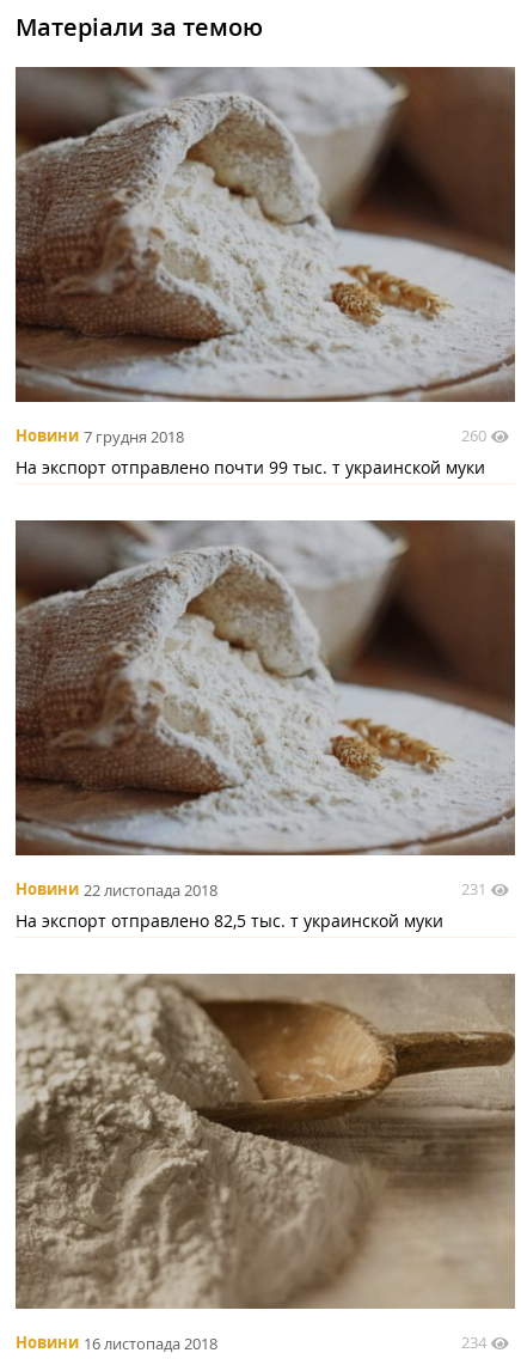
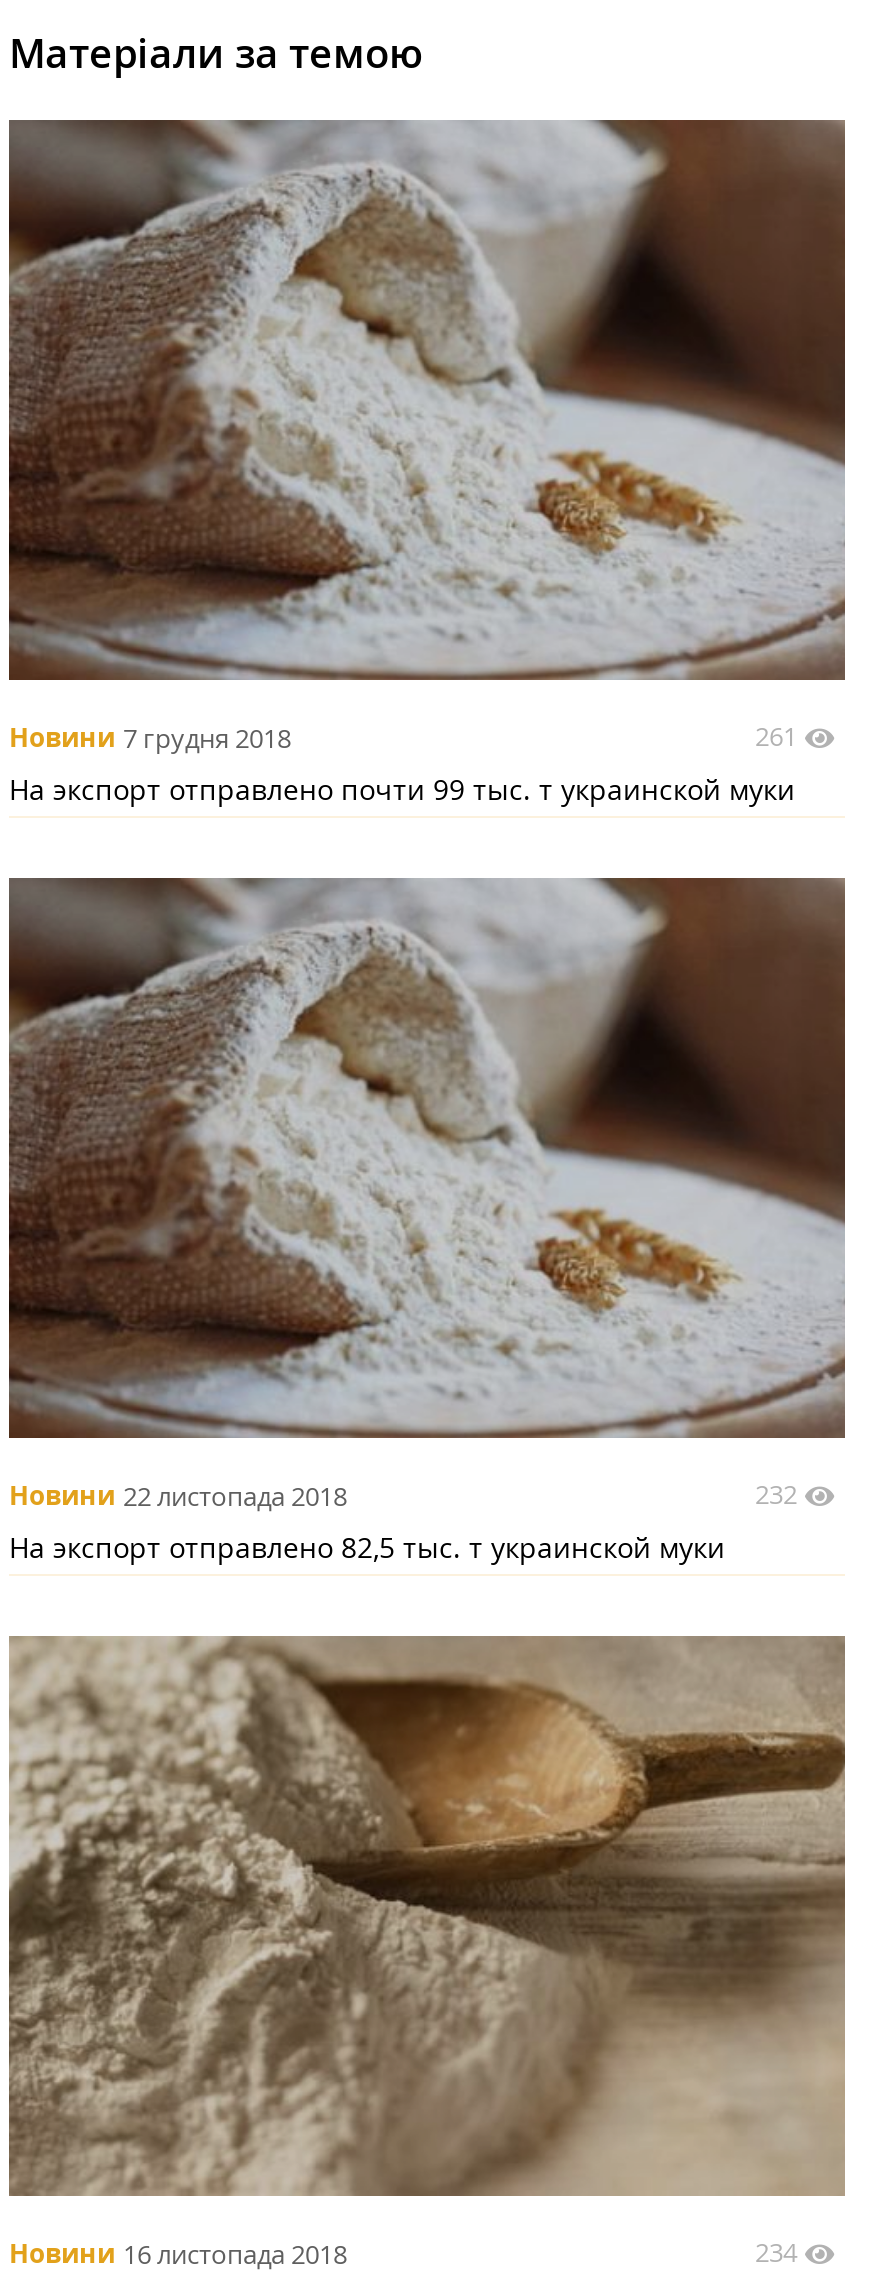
- 260
+ 261

- 231
+ 232
